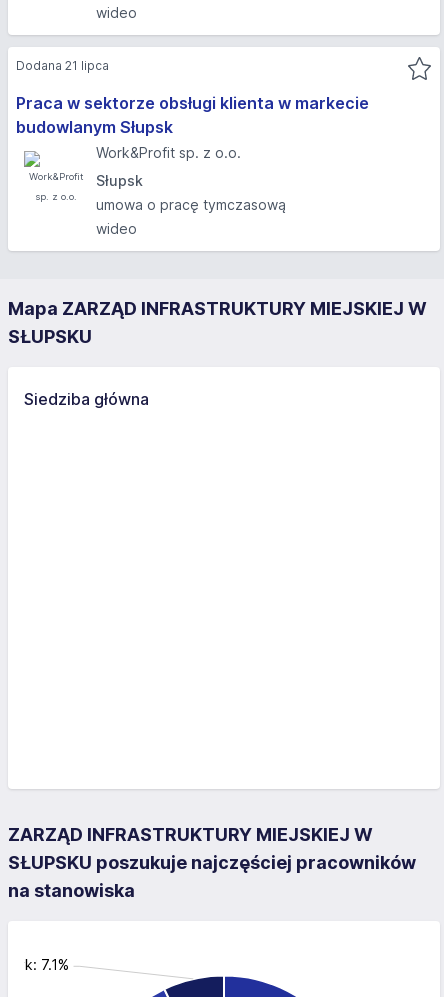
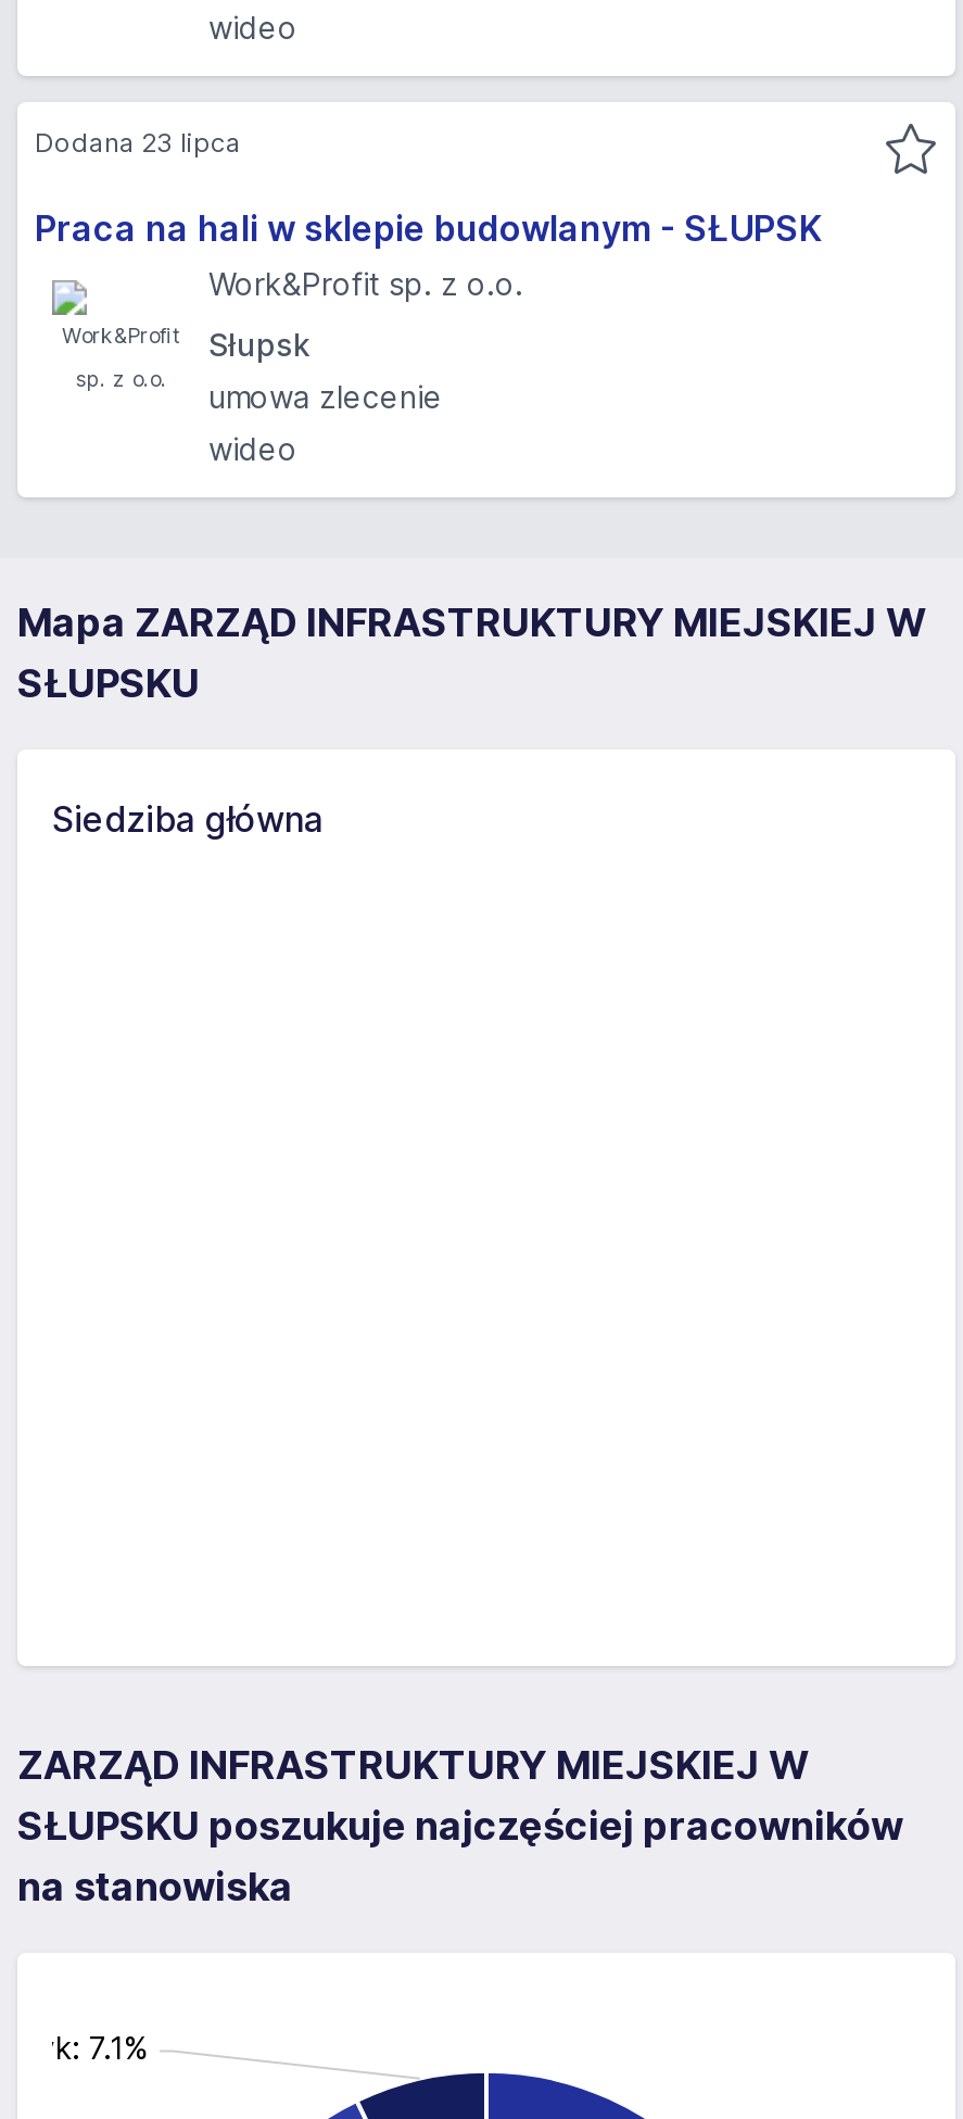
- Dodana 21 lipca
+ Dodana 23 lipca

- Praca w sektorze obsługi klienta w markecie
- budowlanym Słupsk
+ Praca na hali w sklepie budowlanym - SŁUPSK

- umowa o pracę tymczasową
+ umowa zlecenie
